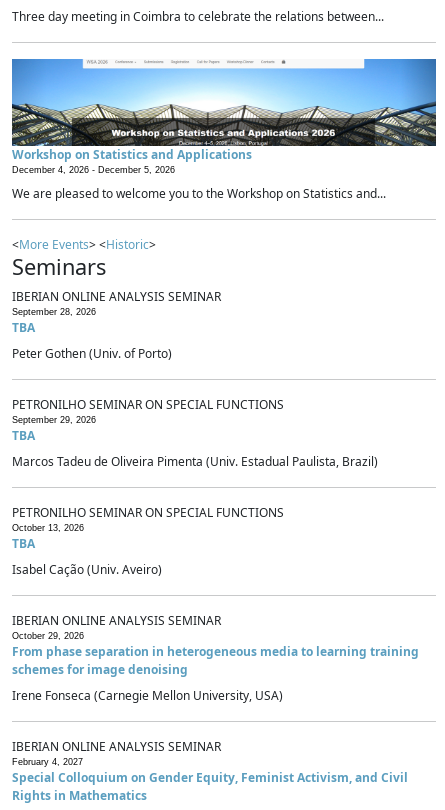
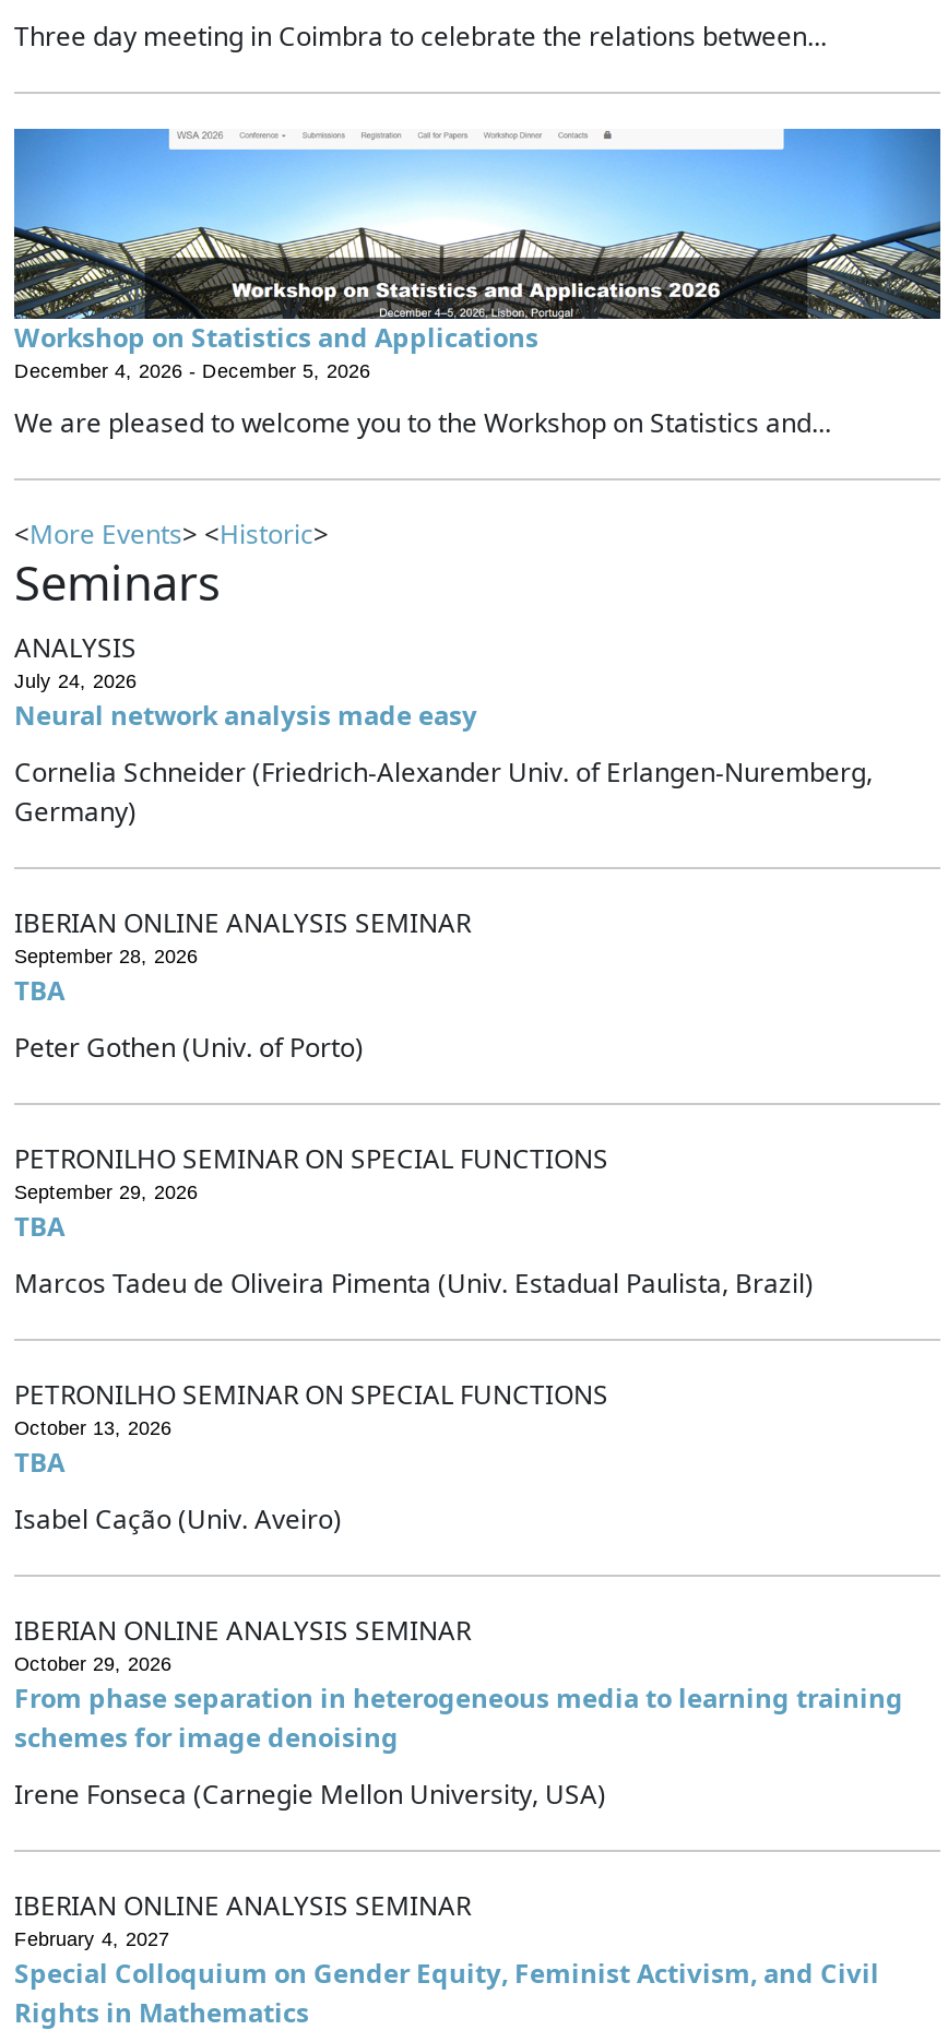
+ ANALYSIS
+ July 24, 2026
+ Neural network analysis made easy
+ Cornelia Schneider (Friedrich-Alexander Univ. of Erlangen-Nuremberg,
+ Germany)
